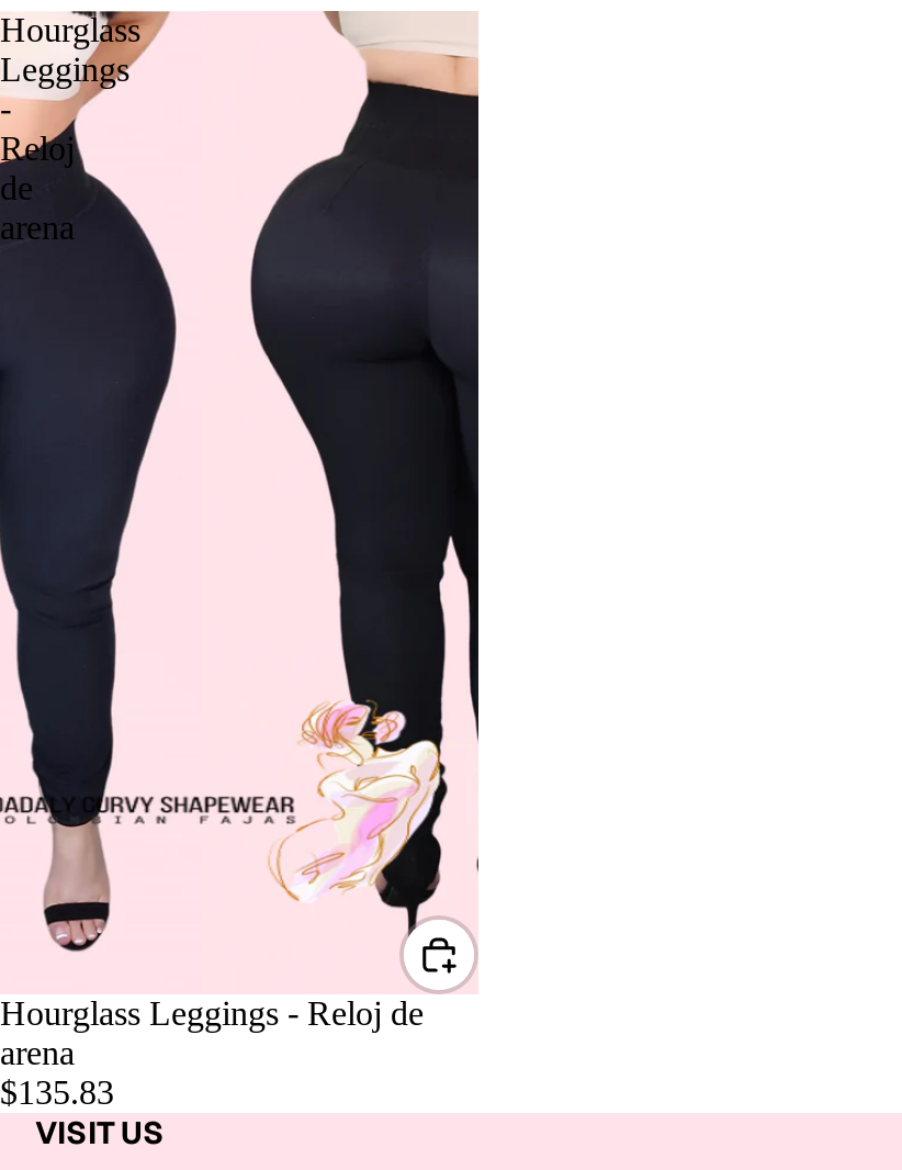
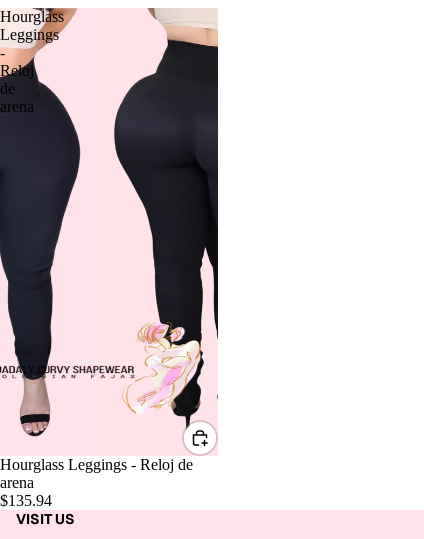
- $135.83
+ $135.94
